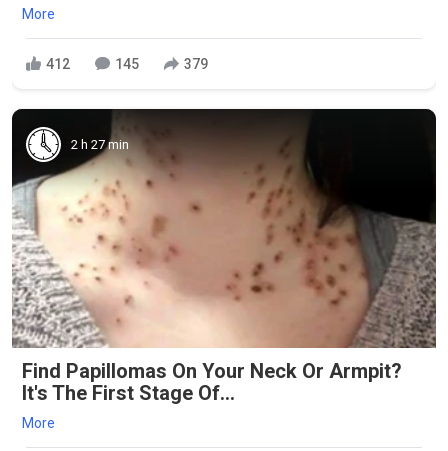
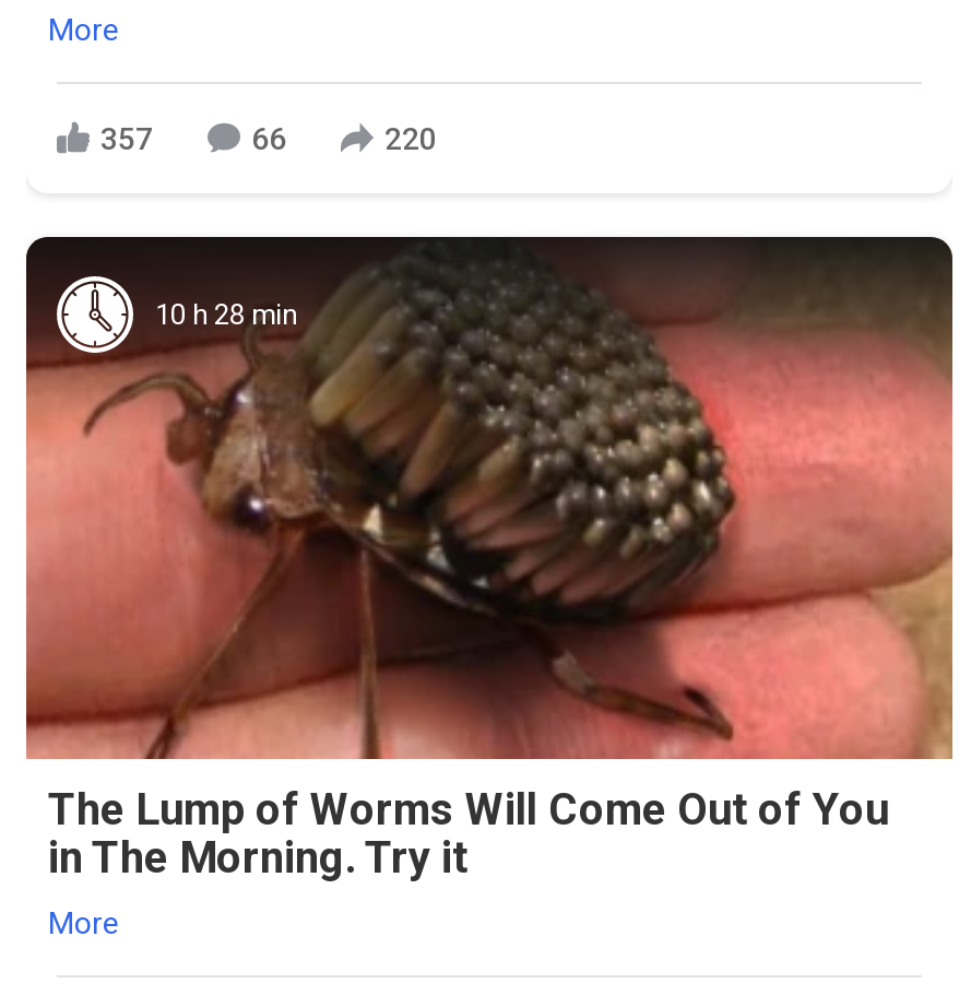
- 412
- 145
- 379
+ 357
+ 66
+ 220

- [image]
- 2 h 27 min
+ [image]
+ 10 h 28 min

- Find Papillomas On Your Neck Or Armpit?
- It's The First Stage Of...
+ The Lump of Worms Will Come Out of You
+ in The Morning. Try it
